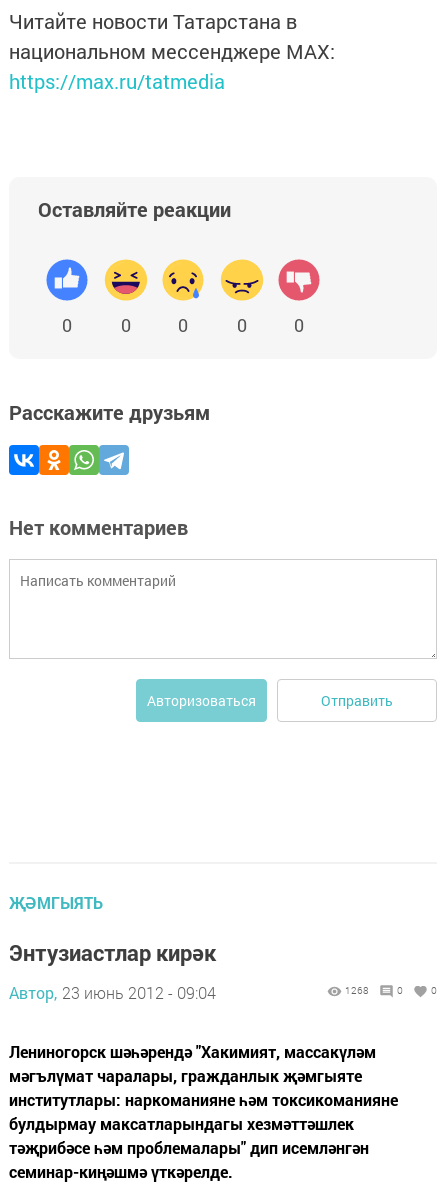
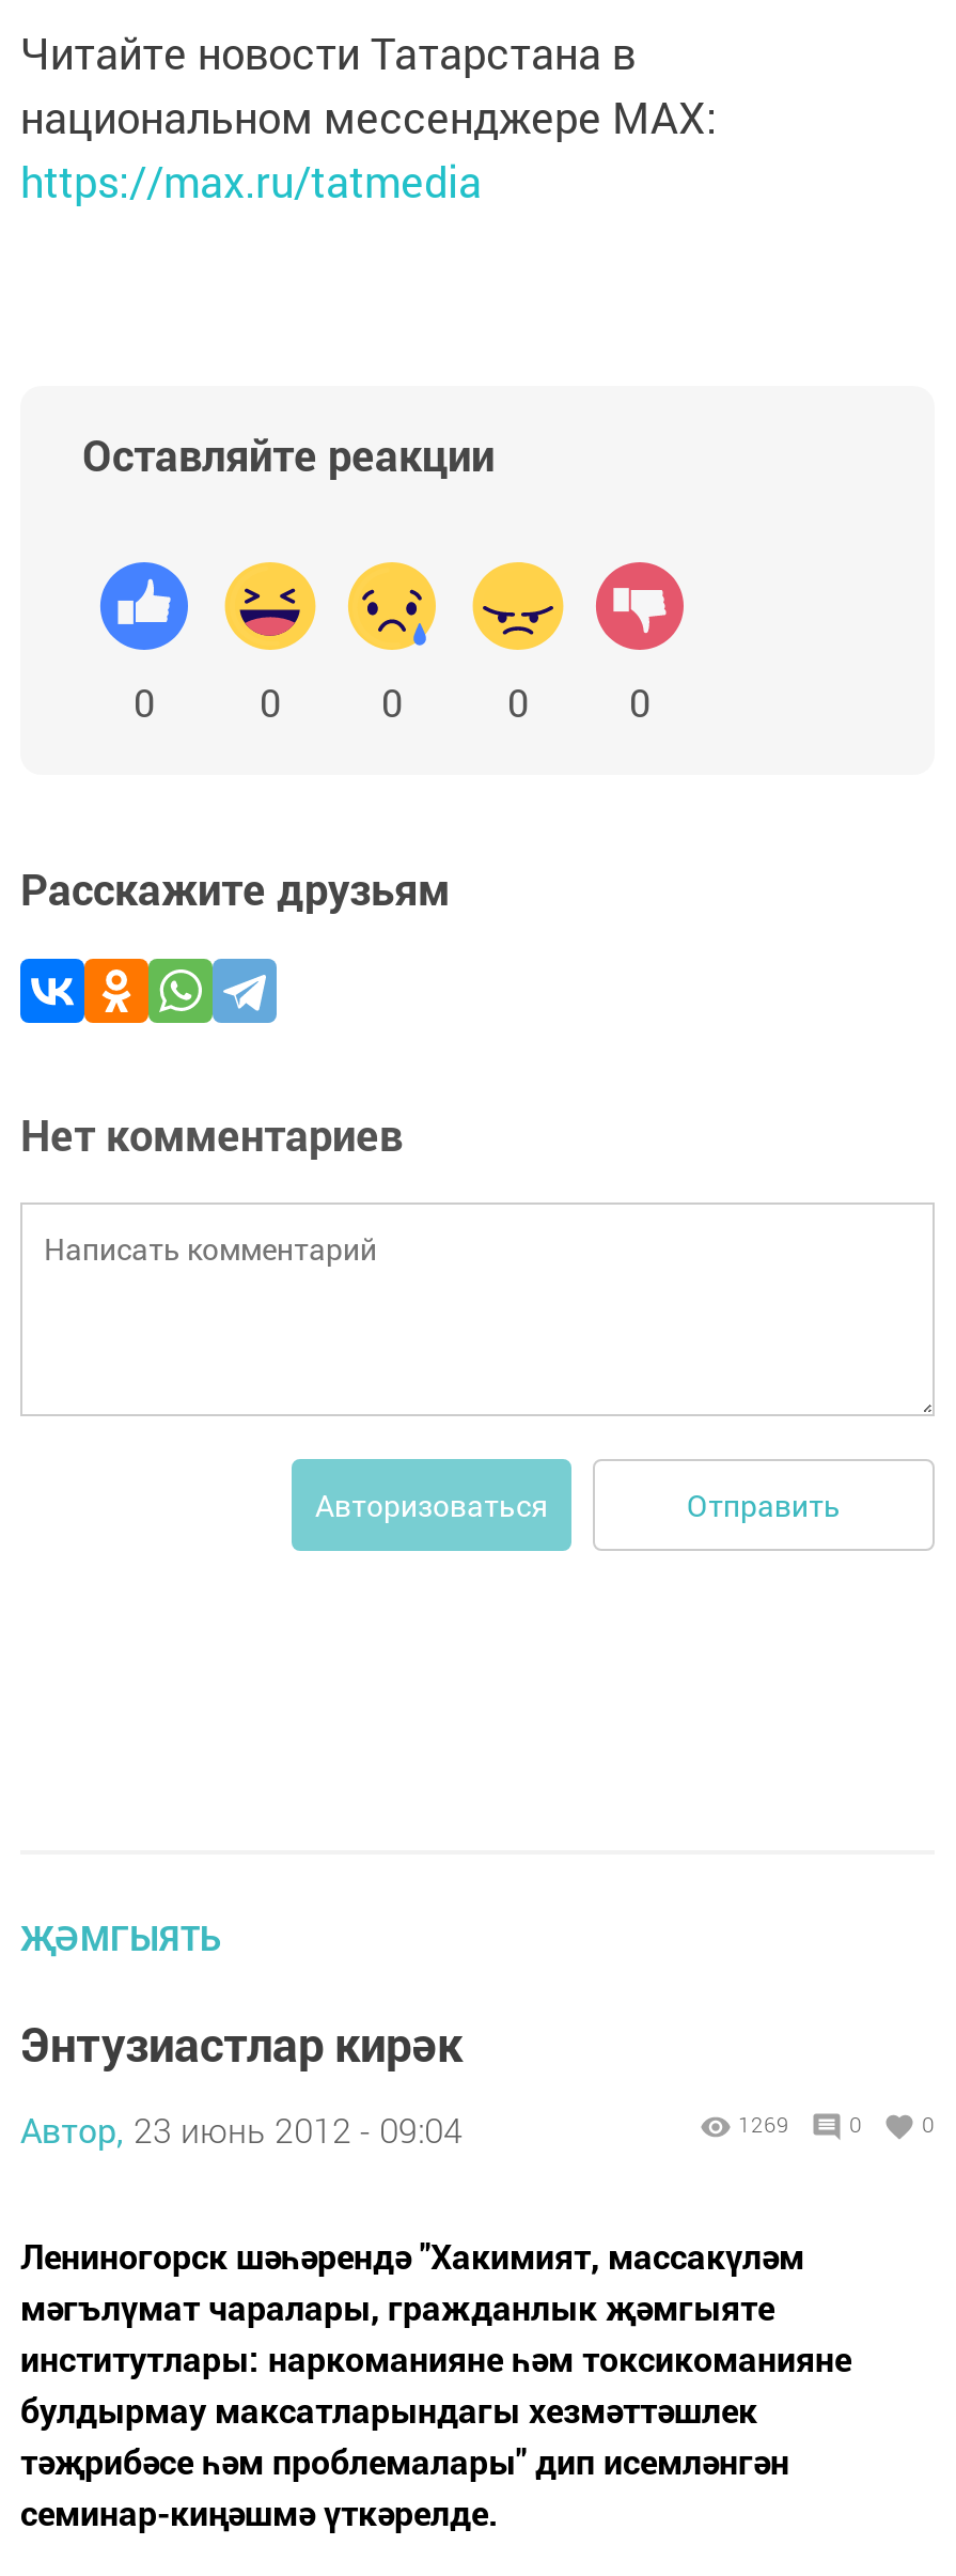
- 1268
+ 1269
